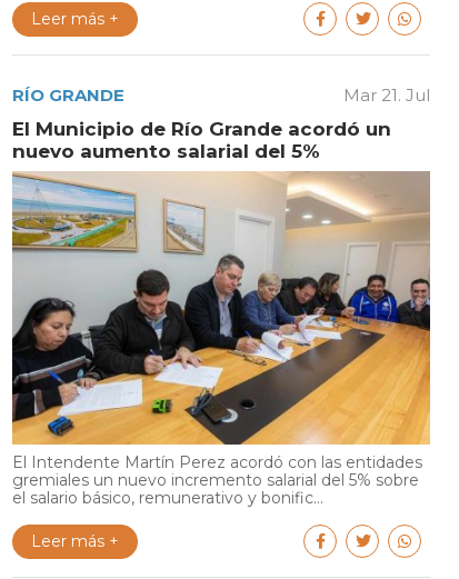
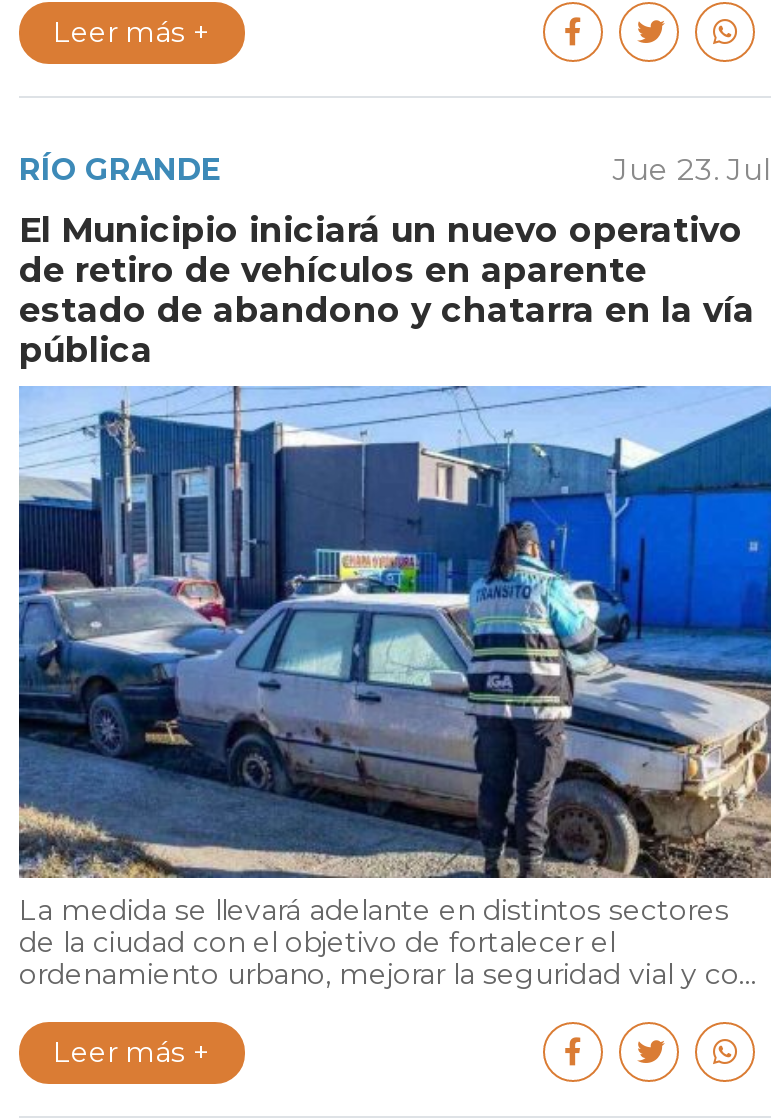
- Mar 21. Jul
+ Jue 23. Jul

- El Municipio de Río Grande acordó un
- nuevo aumento salarial del 5%
+ El Municipio iniciará un nuevo operativo
+ de retiro de vehículos en aparente
+ estado de abandono y chatarra en la vía
+ pública

- [image]
+ [image]

- El Intendente Martín Perez acordó con las entidades
- gremiales un nuevo incremento salarial del 5% sobre
- el salario básico, remunerativo y bonific...
+ La medida se llevará adelante en distintos sectores
+ de la ciudad con el objetivo de fortalecer el
+ ordenamiento urbano, mejorar la seguridad vial y co...
